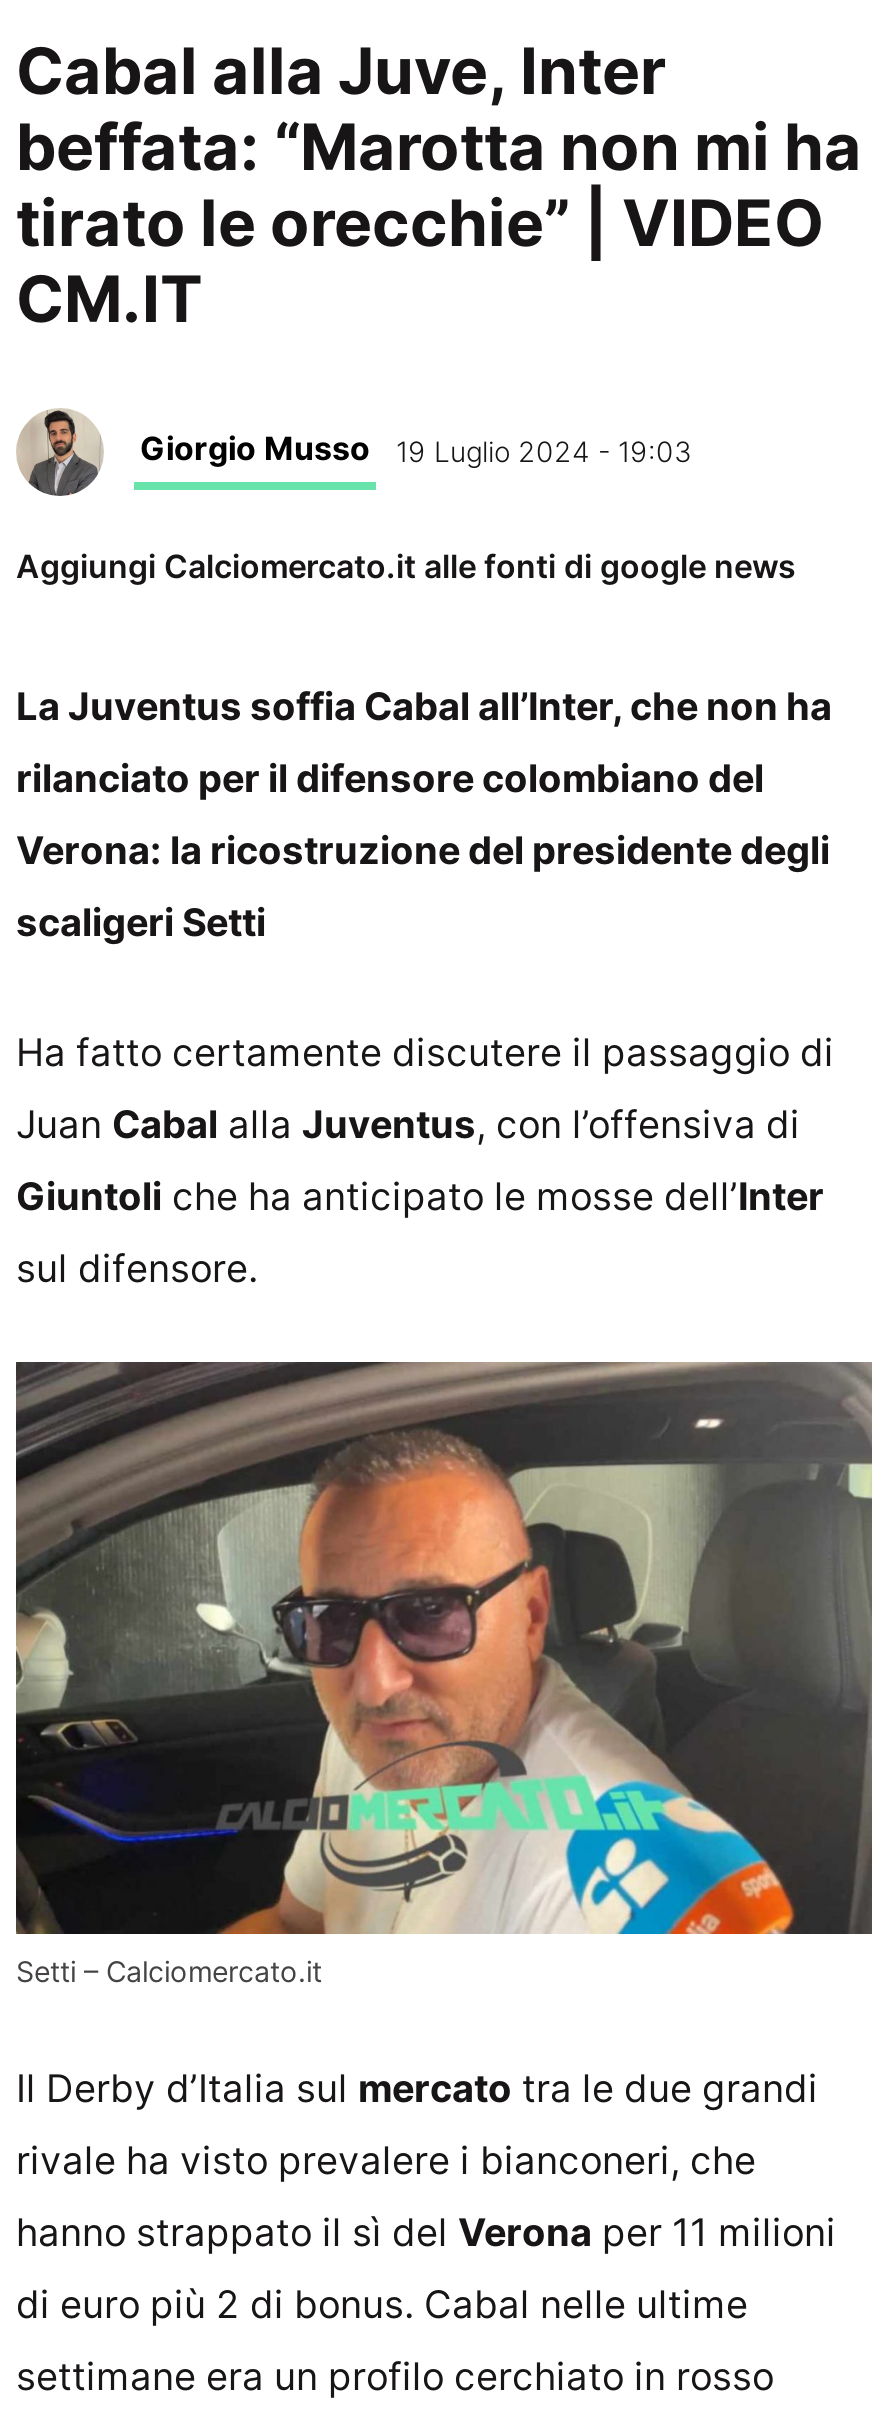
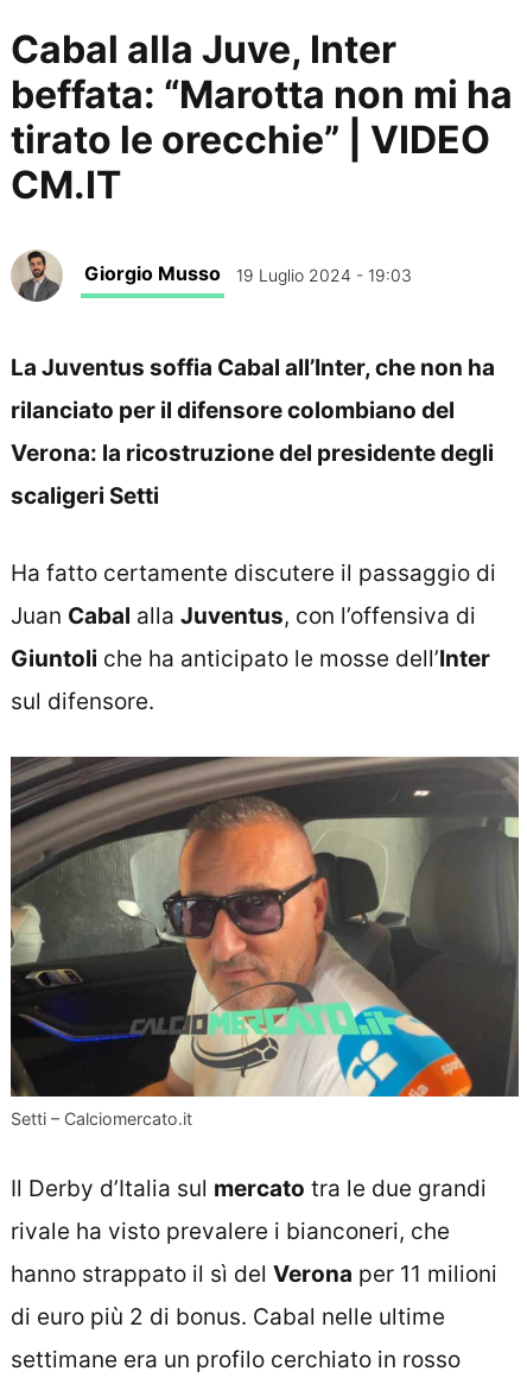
- Aggiungi Calciomercato.it alle fonti di google news
